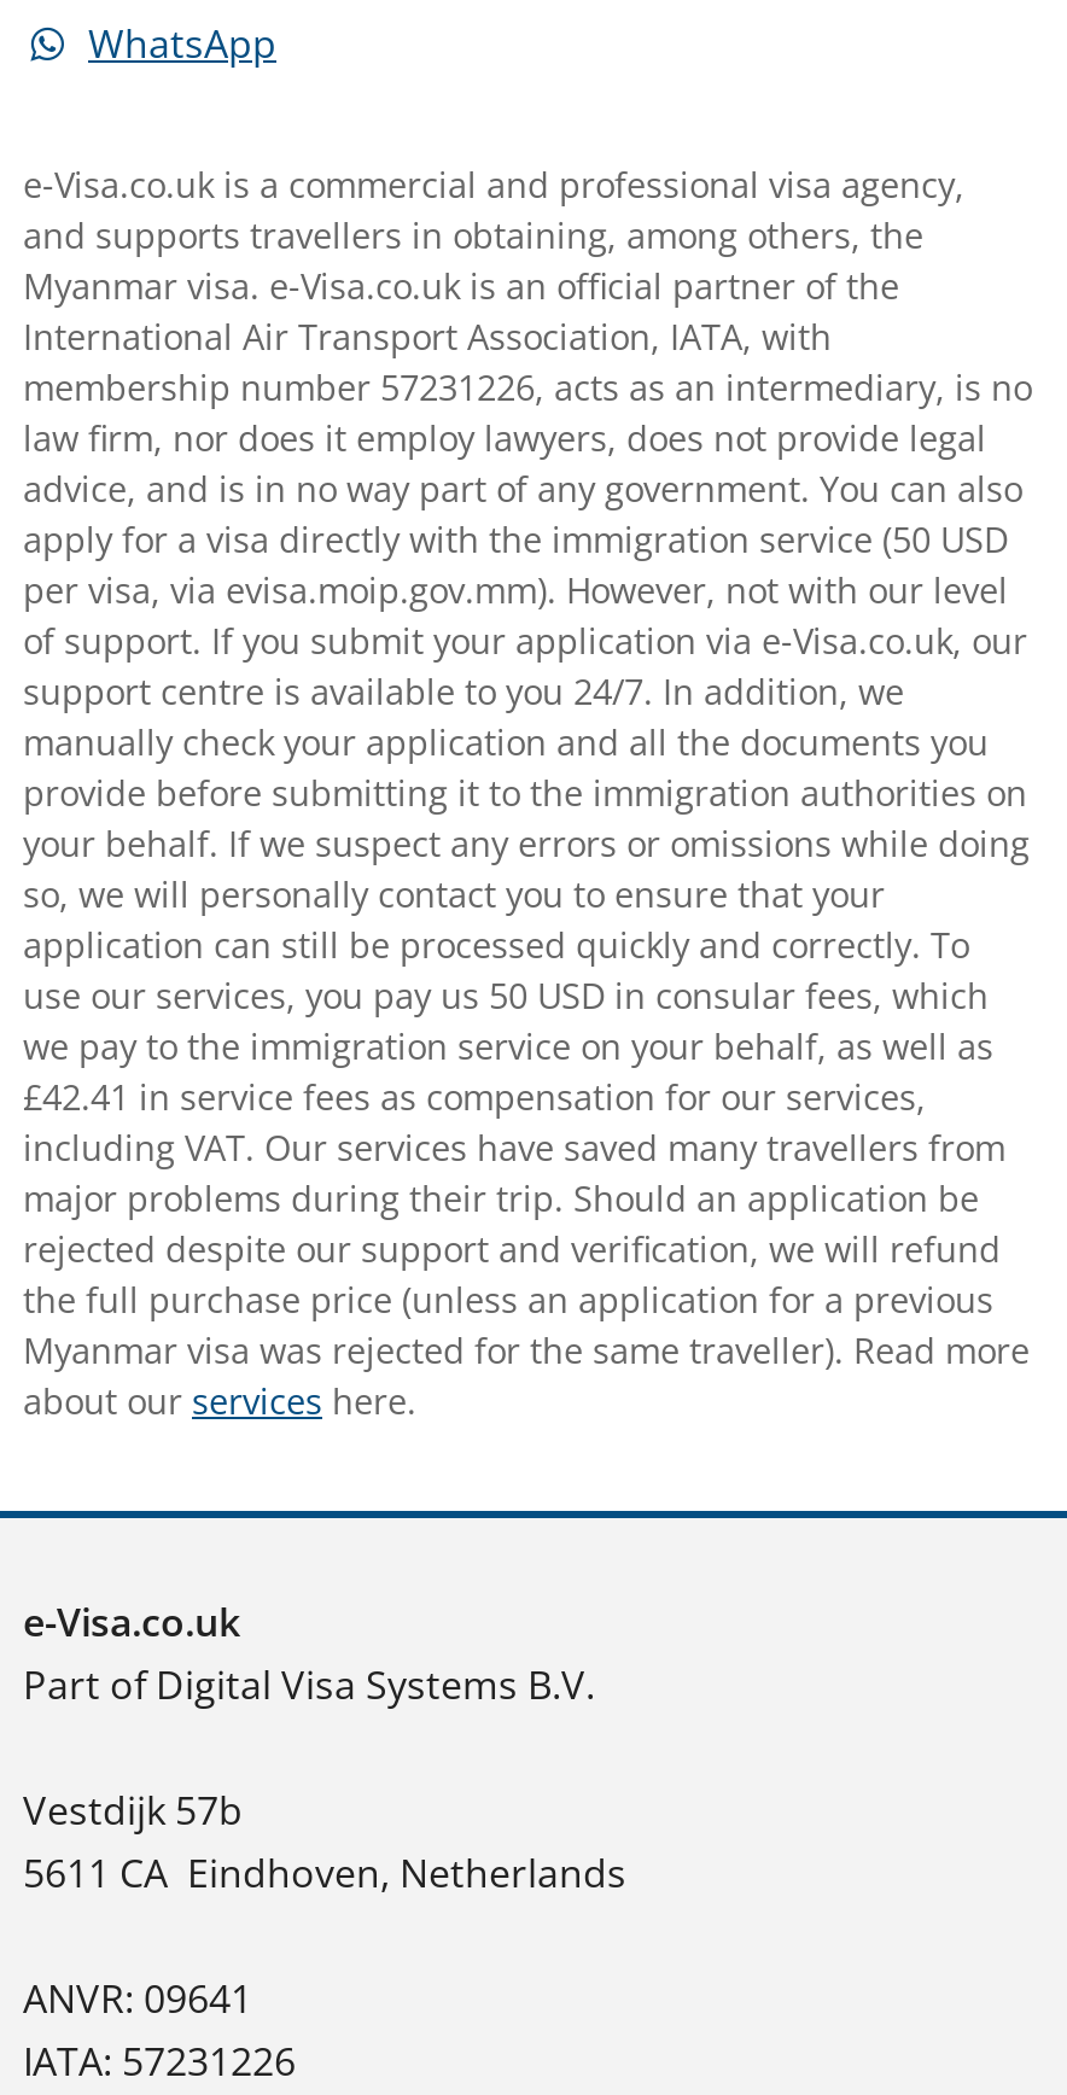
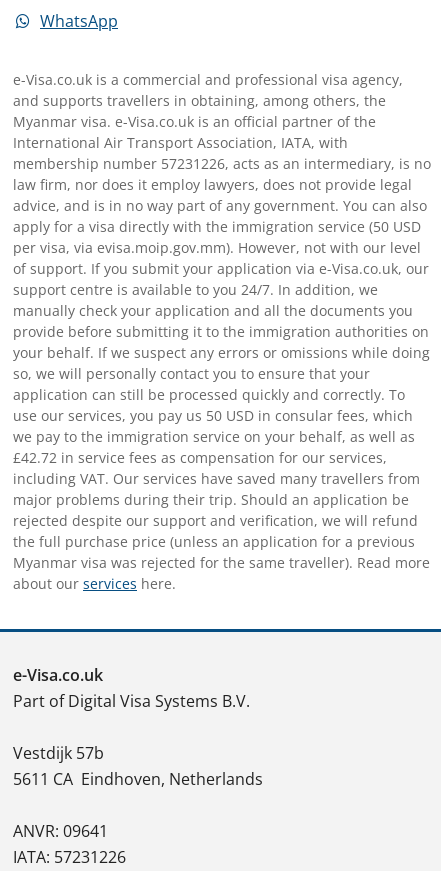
- £42.41 in service fees as compensation for our services,
+ £42.72 in service fees as compensation for our services,
